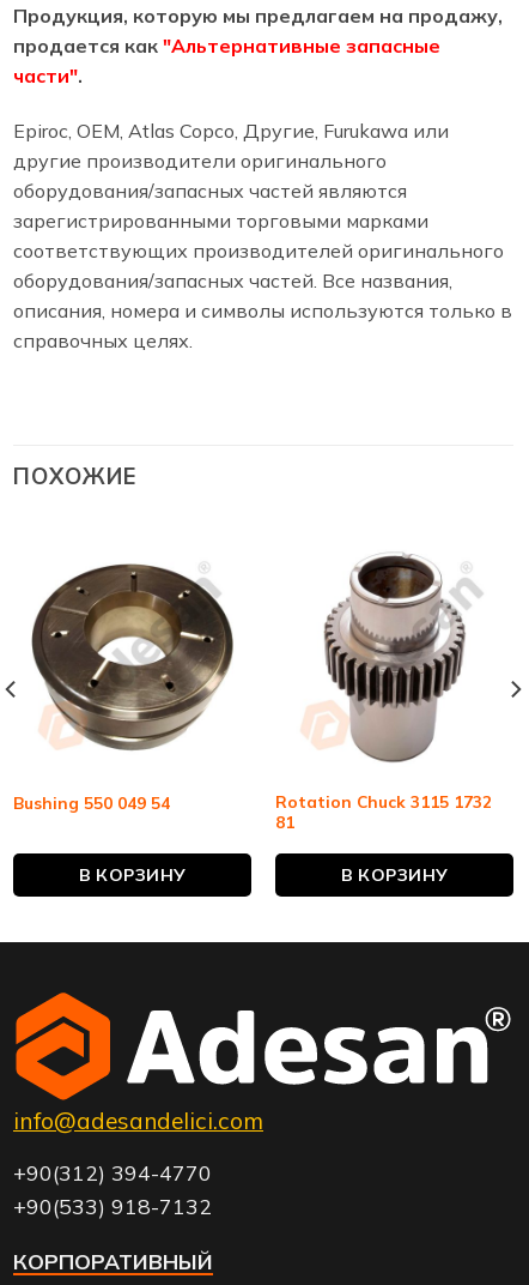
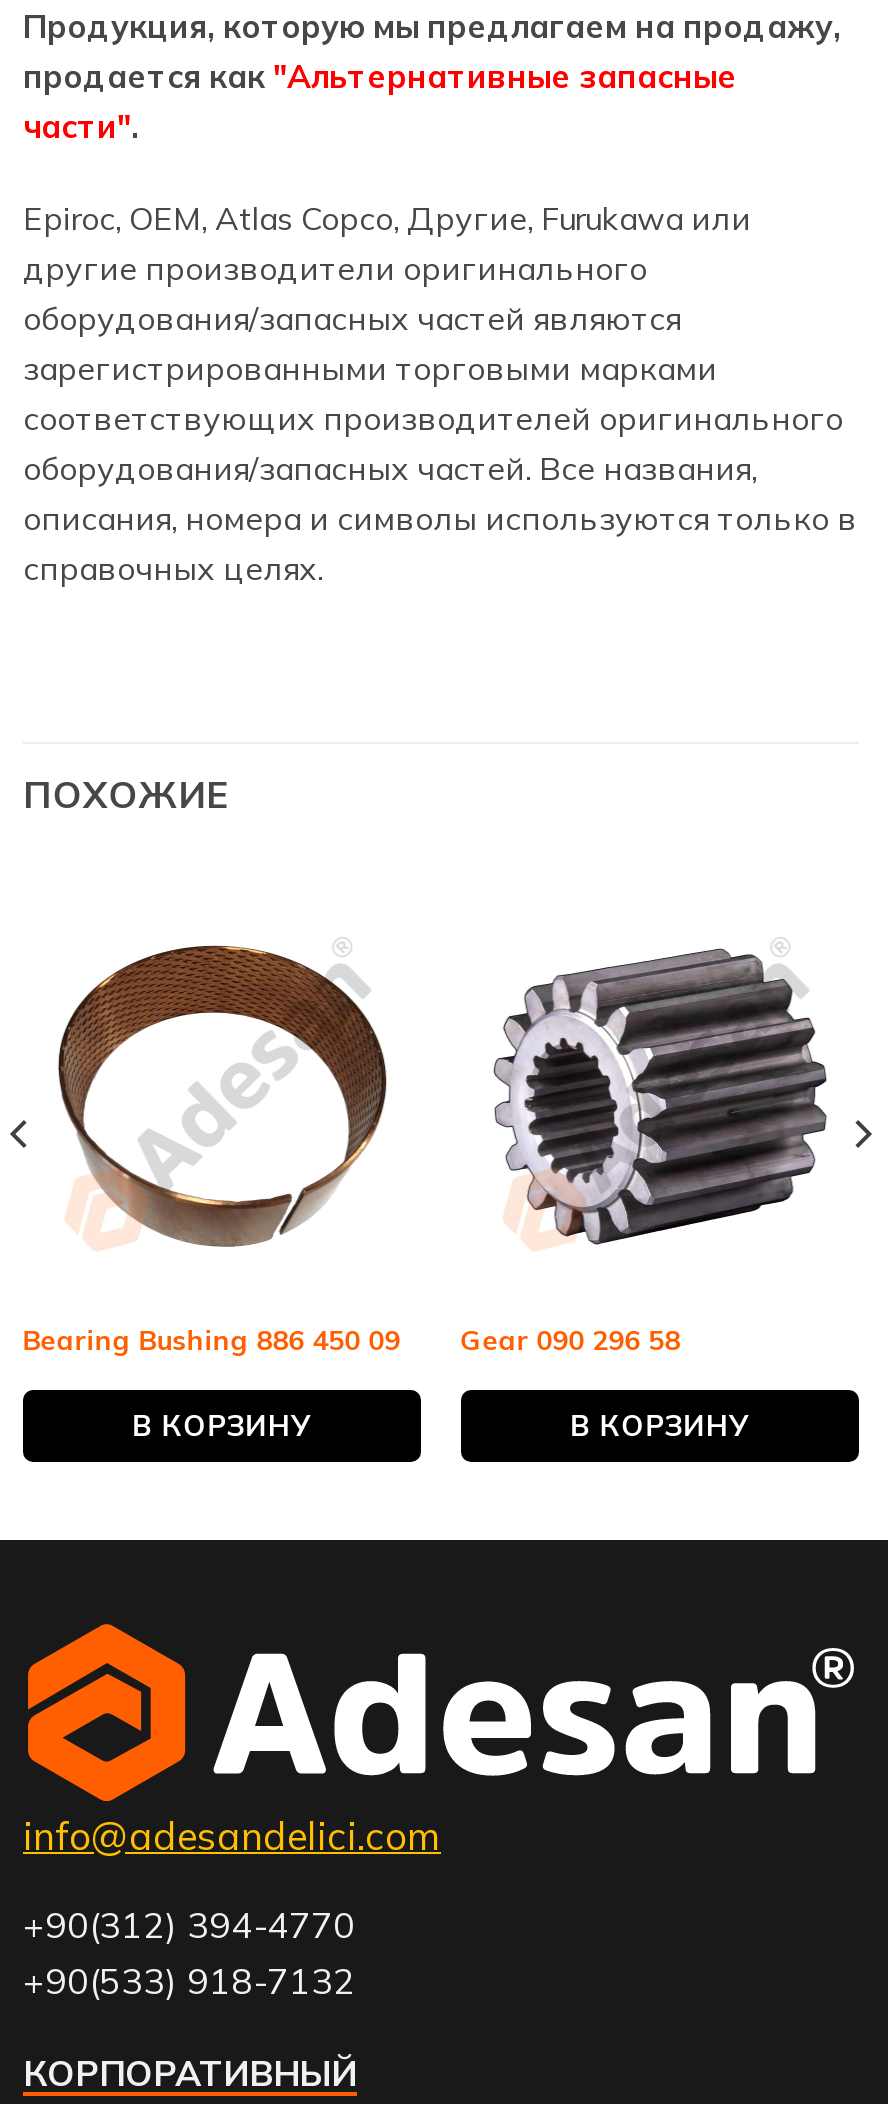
- [image]
- Rotation Chuck 3115 1732
- 81
+ [image]
+ Gear 090 296 58

- [image]
- Bushing 550 049 54
+ [image]
+ Bearing Bushing 886 450 09
